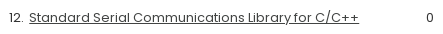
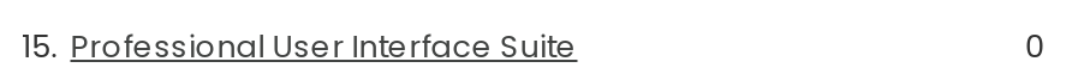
- 12. Standard Serial Communications Library for C/C++
+ 15. Professional User Interface Suite
